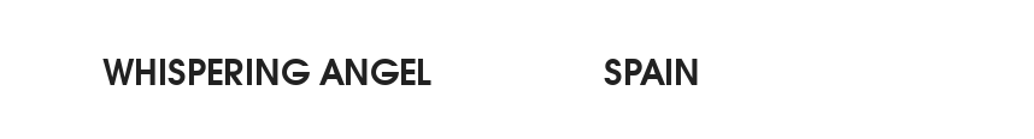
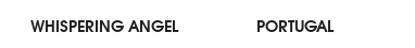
- SPAIN
+ PORTUGAL
